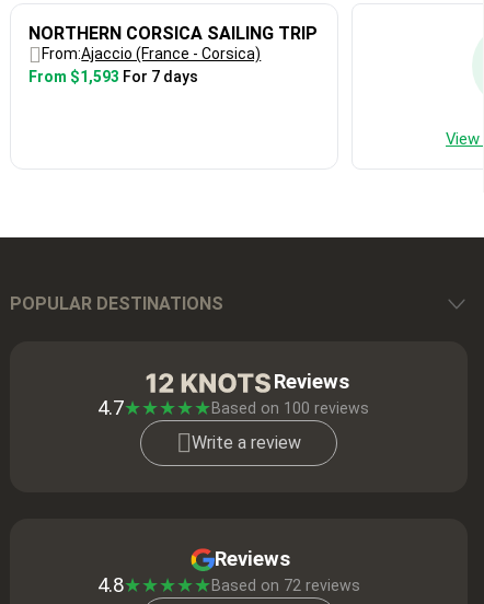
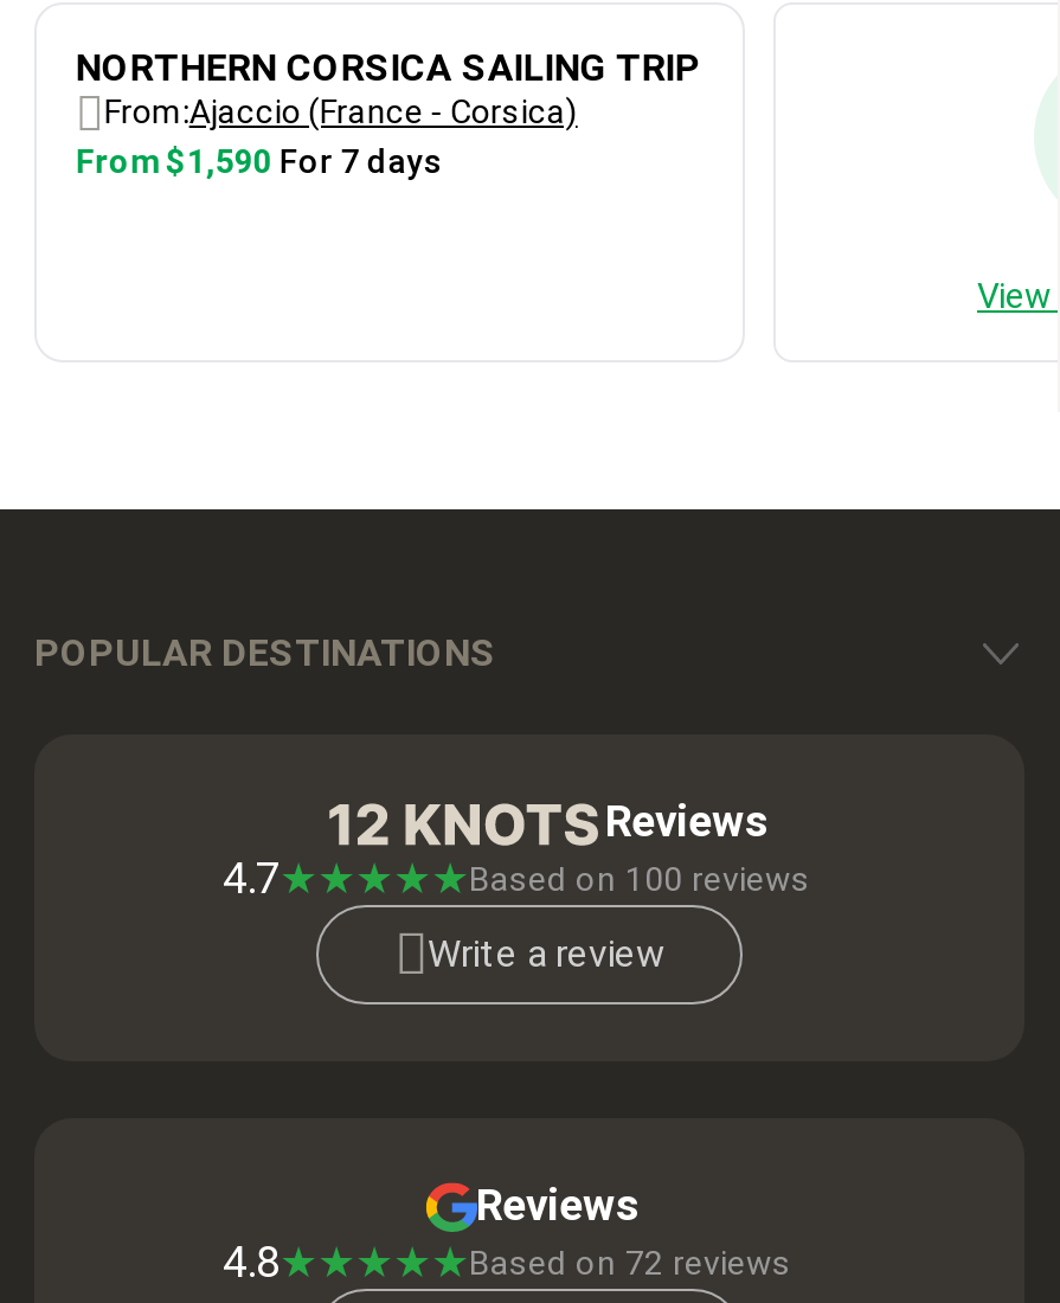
- From $1,593 For 7 days
+ From $1,590 For 7 days
